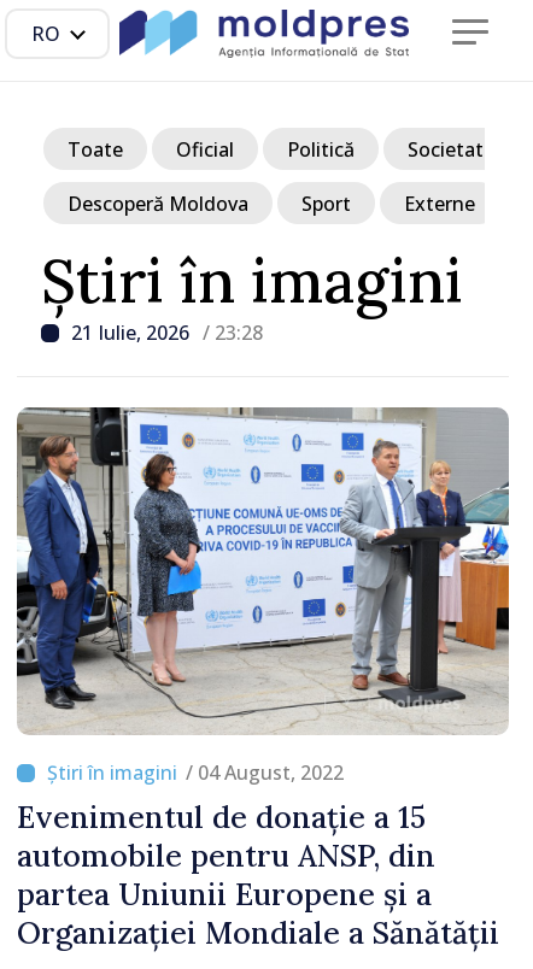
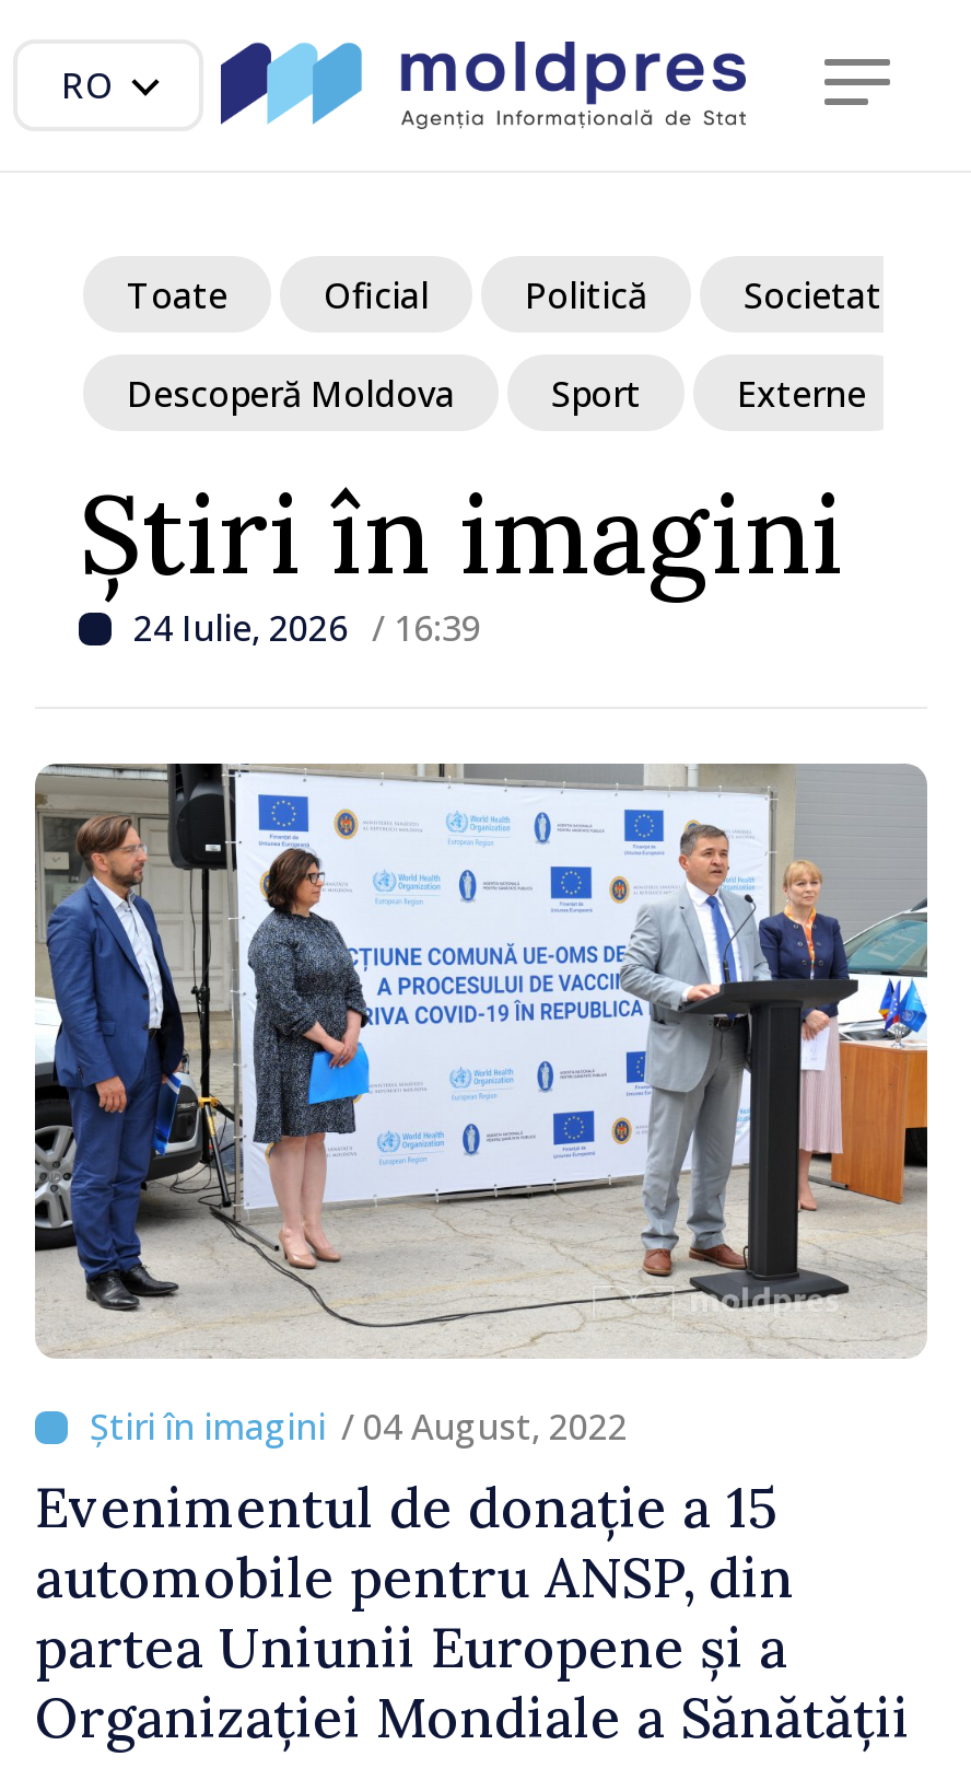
- 21 Iulie, 2026 / 23:28
+ 24 Iulie, 2026 / 16:39
